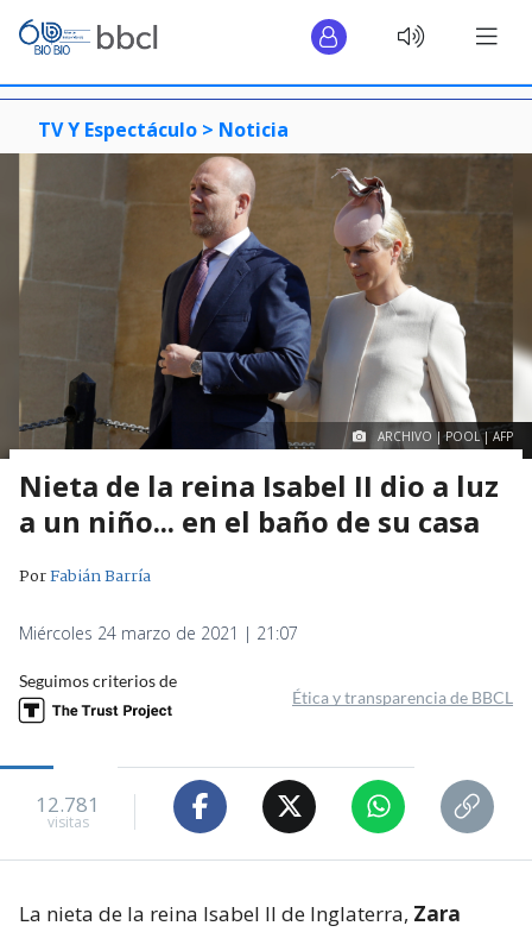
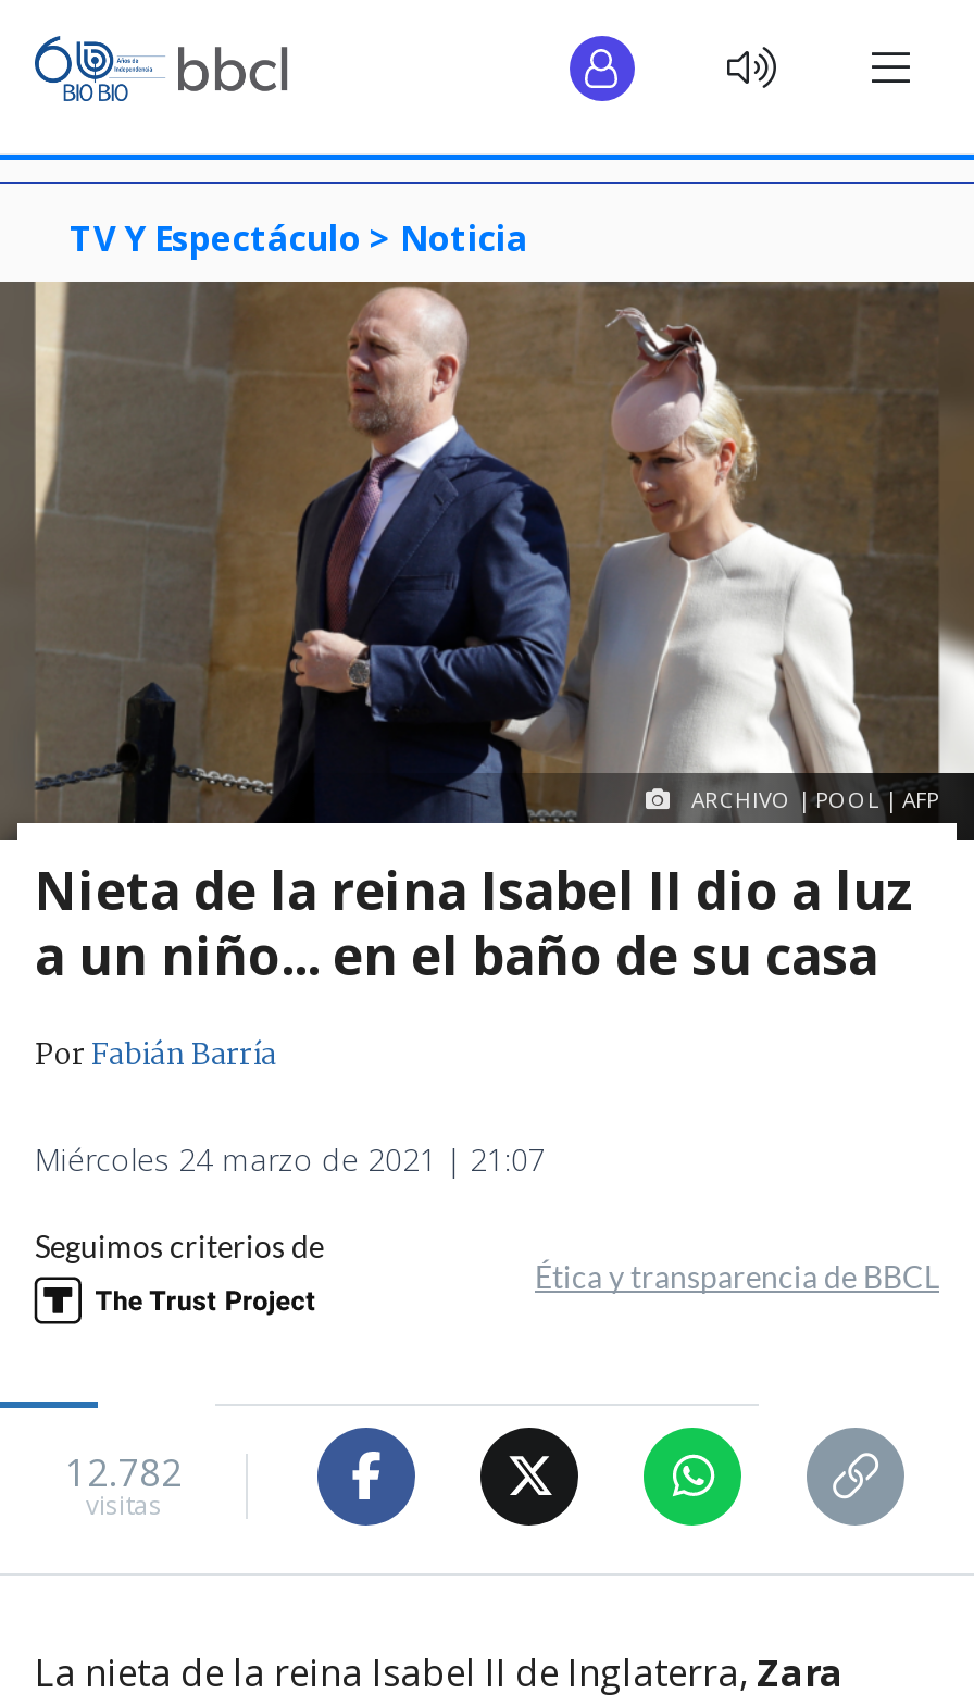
- 12.781
+ 12.782
